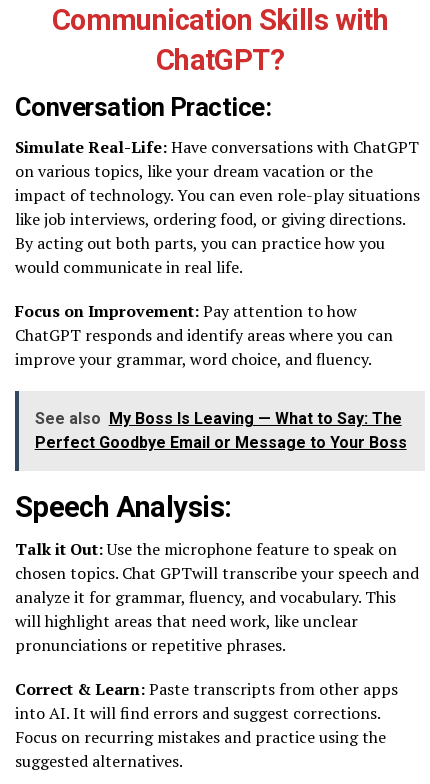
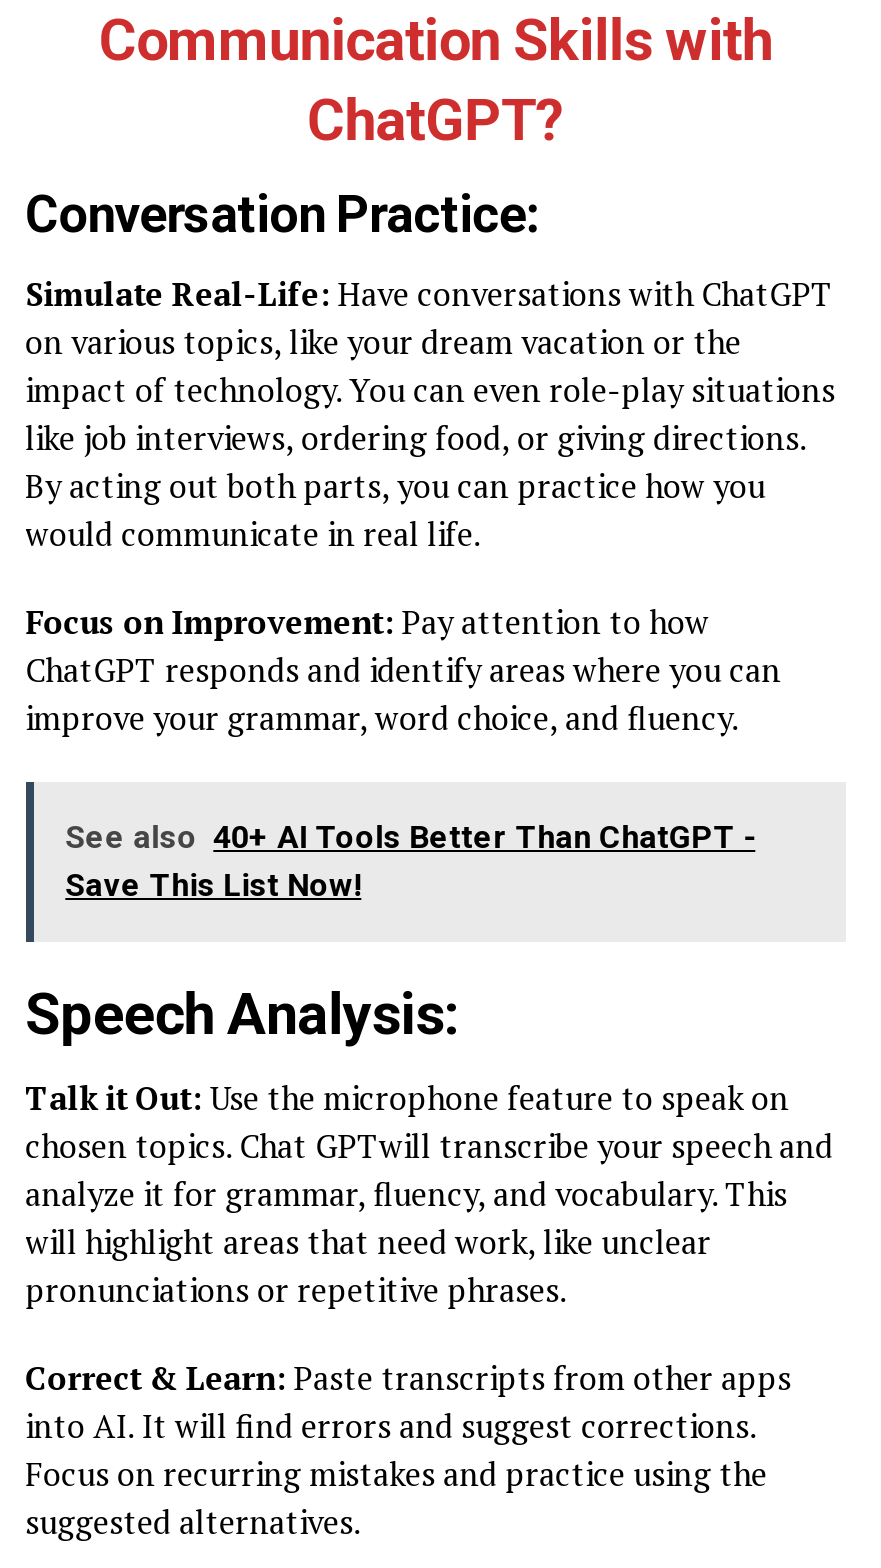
- See also My Boss Is Leaving — What to Say: The
- Perfect Goodbye Email or Message to Your Boss
+ See also 40+ AI Tools Better Than ChatGPT -
+ Save This List Now!
